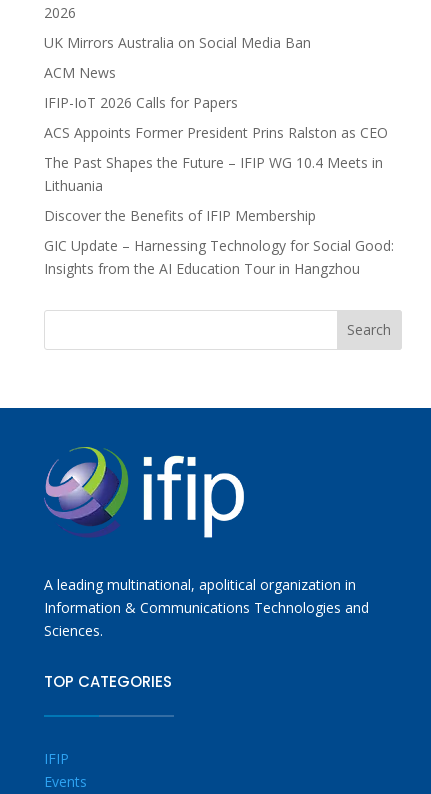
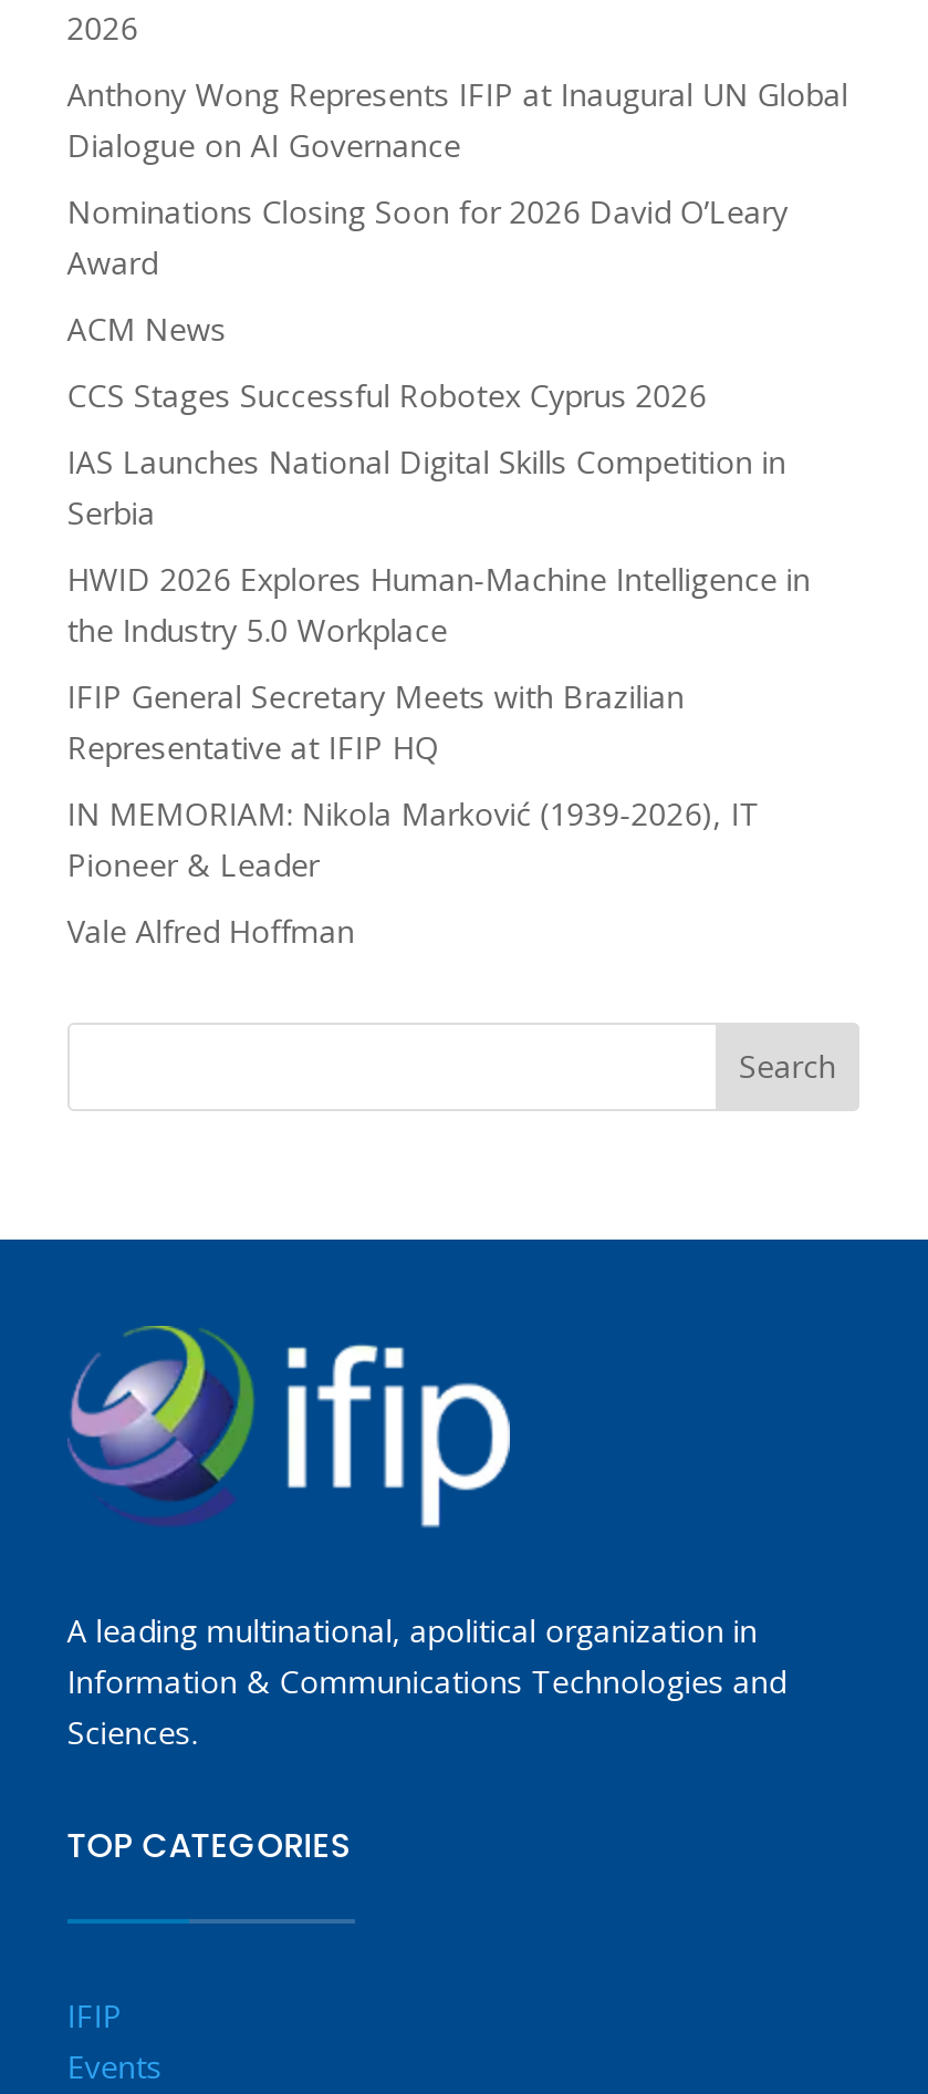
- UK Mirrors Australia on Social Media Ban
+ Anthony Wong Represents IFIP at Inaugural UN Global
+ Dialogue on AI Governance
+ Nominations Closing Soon for 2026 David O’Leary
+ Award

- IFIP-IoT 2026 Calls for Papers
- ACS Appoints Former President Prins Ralston as CEO
- The Past Shapes the Future – IFIP WG 10.4 Meets in
- Lithuania
- Discover the Benefits of IFIP Membership
- GIC Update – Harnessing Technology for Social Good:
- Insights from the AI Education Tour in Hangzhou
+ CCS Stages Successful Robotex Cyprus 2026
+ IAS Launches National Digital Skills Competition in
+ Serbia
+ HWID 2026 Explores Human-Machine Intelligence in
+ the Industry 5.0 Workplace
+ IFIP General Secretary Meets with Brazilian
+ Representative at IFIP HQ
+ IN MEMORIAM: Nikola Marković (1939-2026), IT
+ Pioneer & Leader
+ Vale Alfred Hoffman
